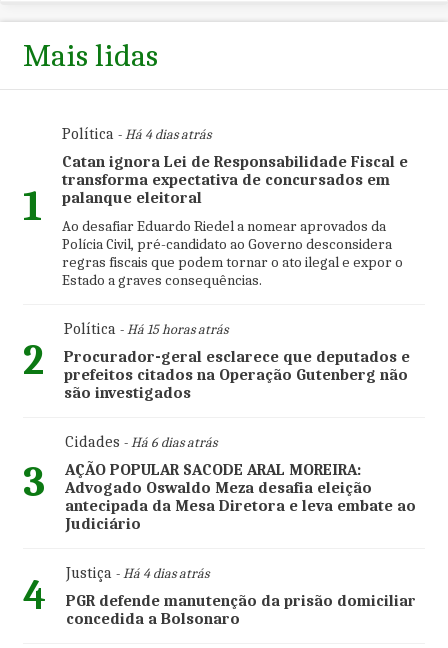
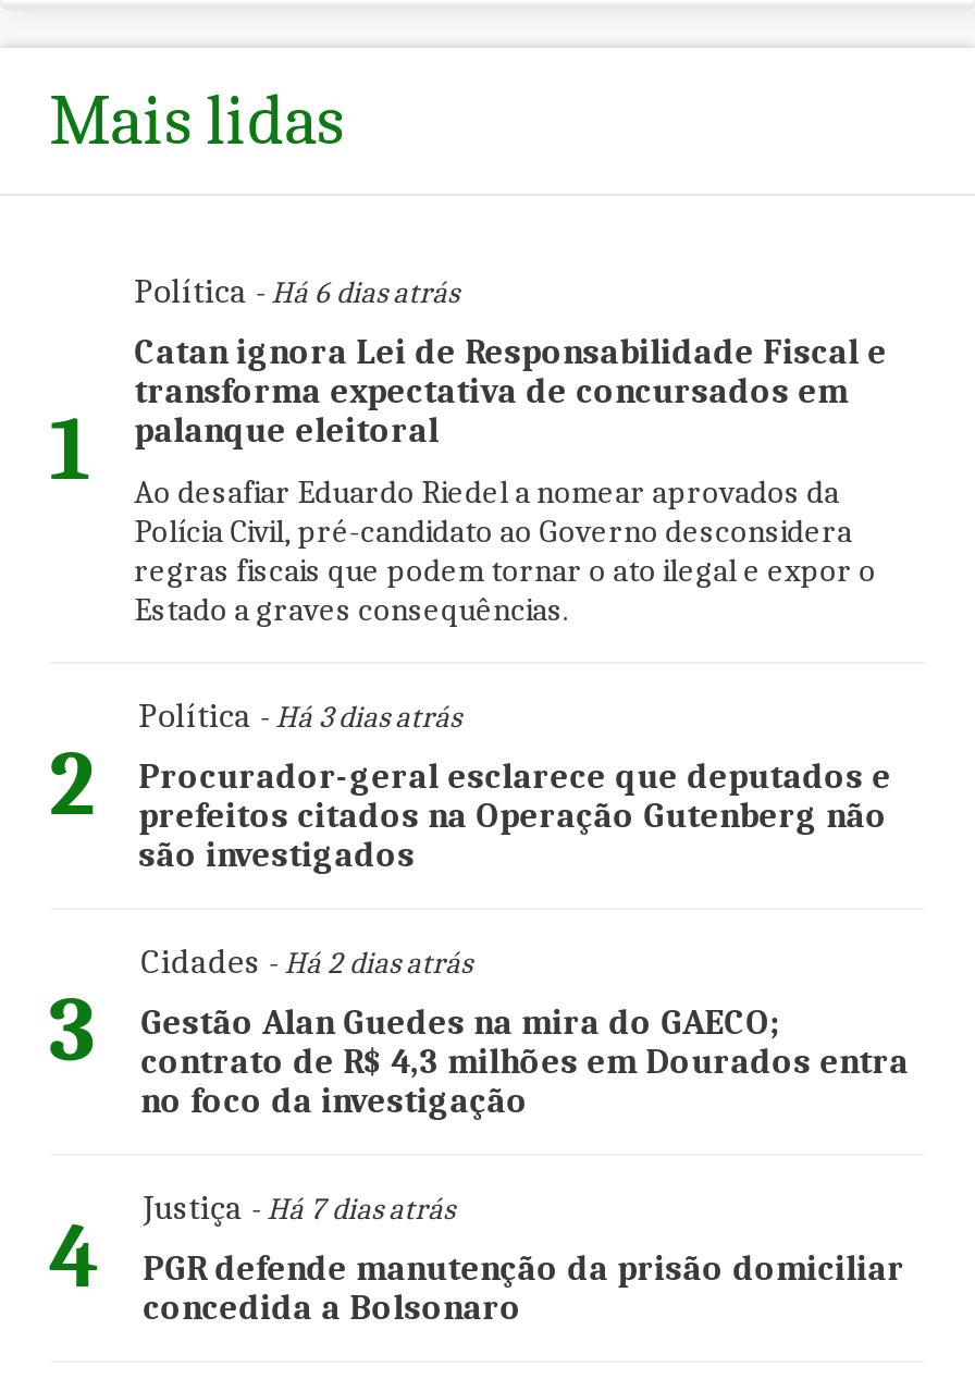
- Política - Há 4 dias atrás
+ Política - Há 6 dias atrás

- Política - Há 15 horas atrás
+ Política - Há 3 dias atrás

- Cidades - Há 6 dias atrás
+ Cidades - Há 2 dias atrás

- AÇÃO POPULAR SACODE ARAL MOREIRA:
- Advogado Oswaldo Meza desafia eleição
- antecipada da Mesa Diretora e leva embate ao
- Judiciário
+ Gestão Alan Guedes na mira do GAECO;
+ contrato de R$ 4,3 milhões em Dourados entra
+ no foco da investigação

- Justiça - Há 4 dias atrás
+ Justiça - Há 7 dias atrás
